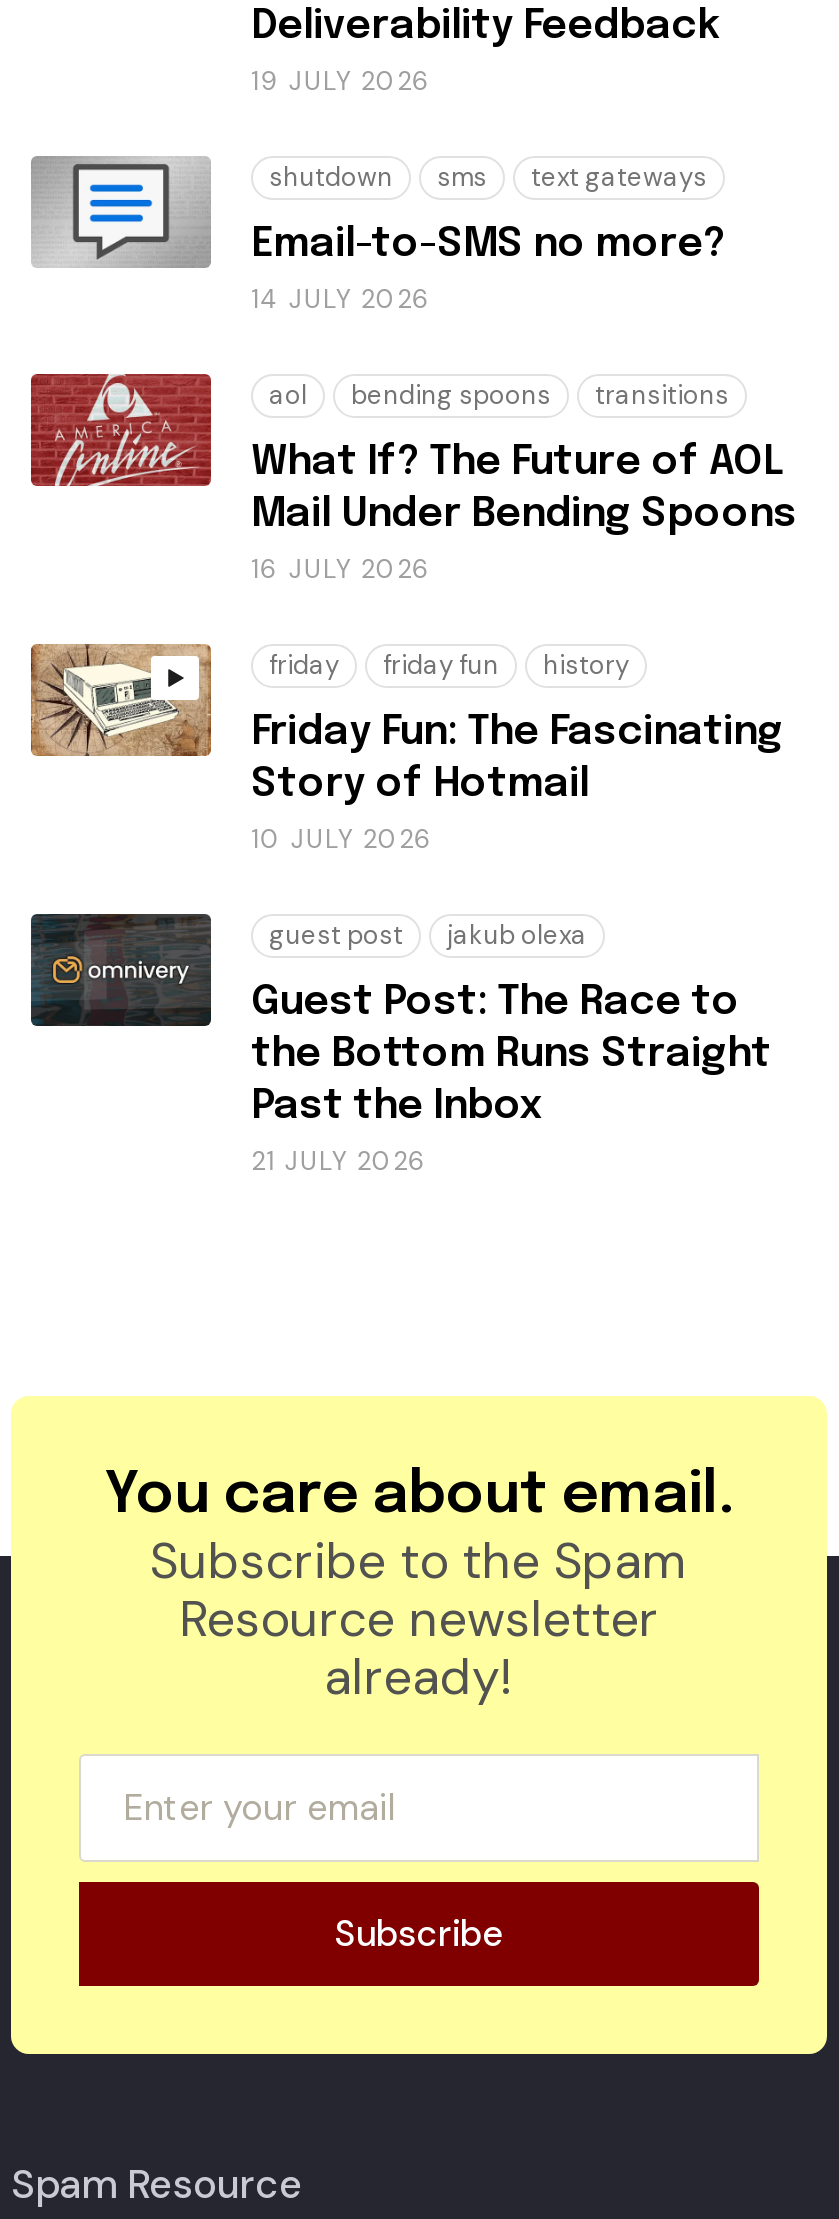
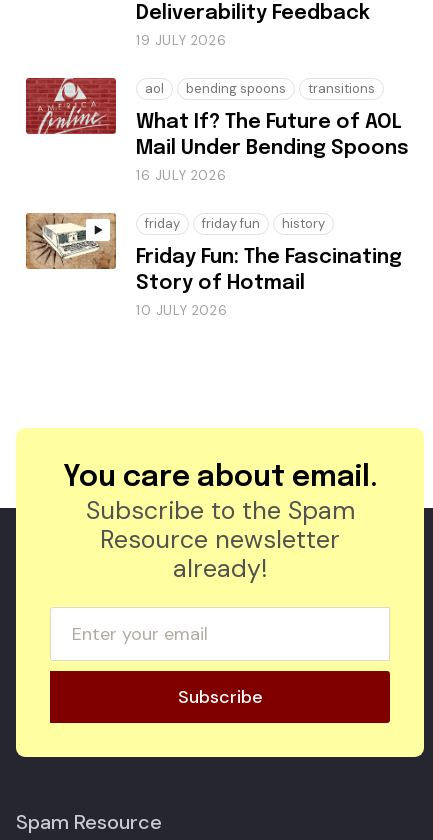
- [image]
- shutdown
- sms
- text gateways
- Email-to-SMS no more?
- 14 JULY 2026

- [image]
- guest post
- jakub olexa
- Guest Post: The Race to
- the Bottom Runs Straight
- Past the Inbox
- 21 JULY 2026
